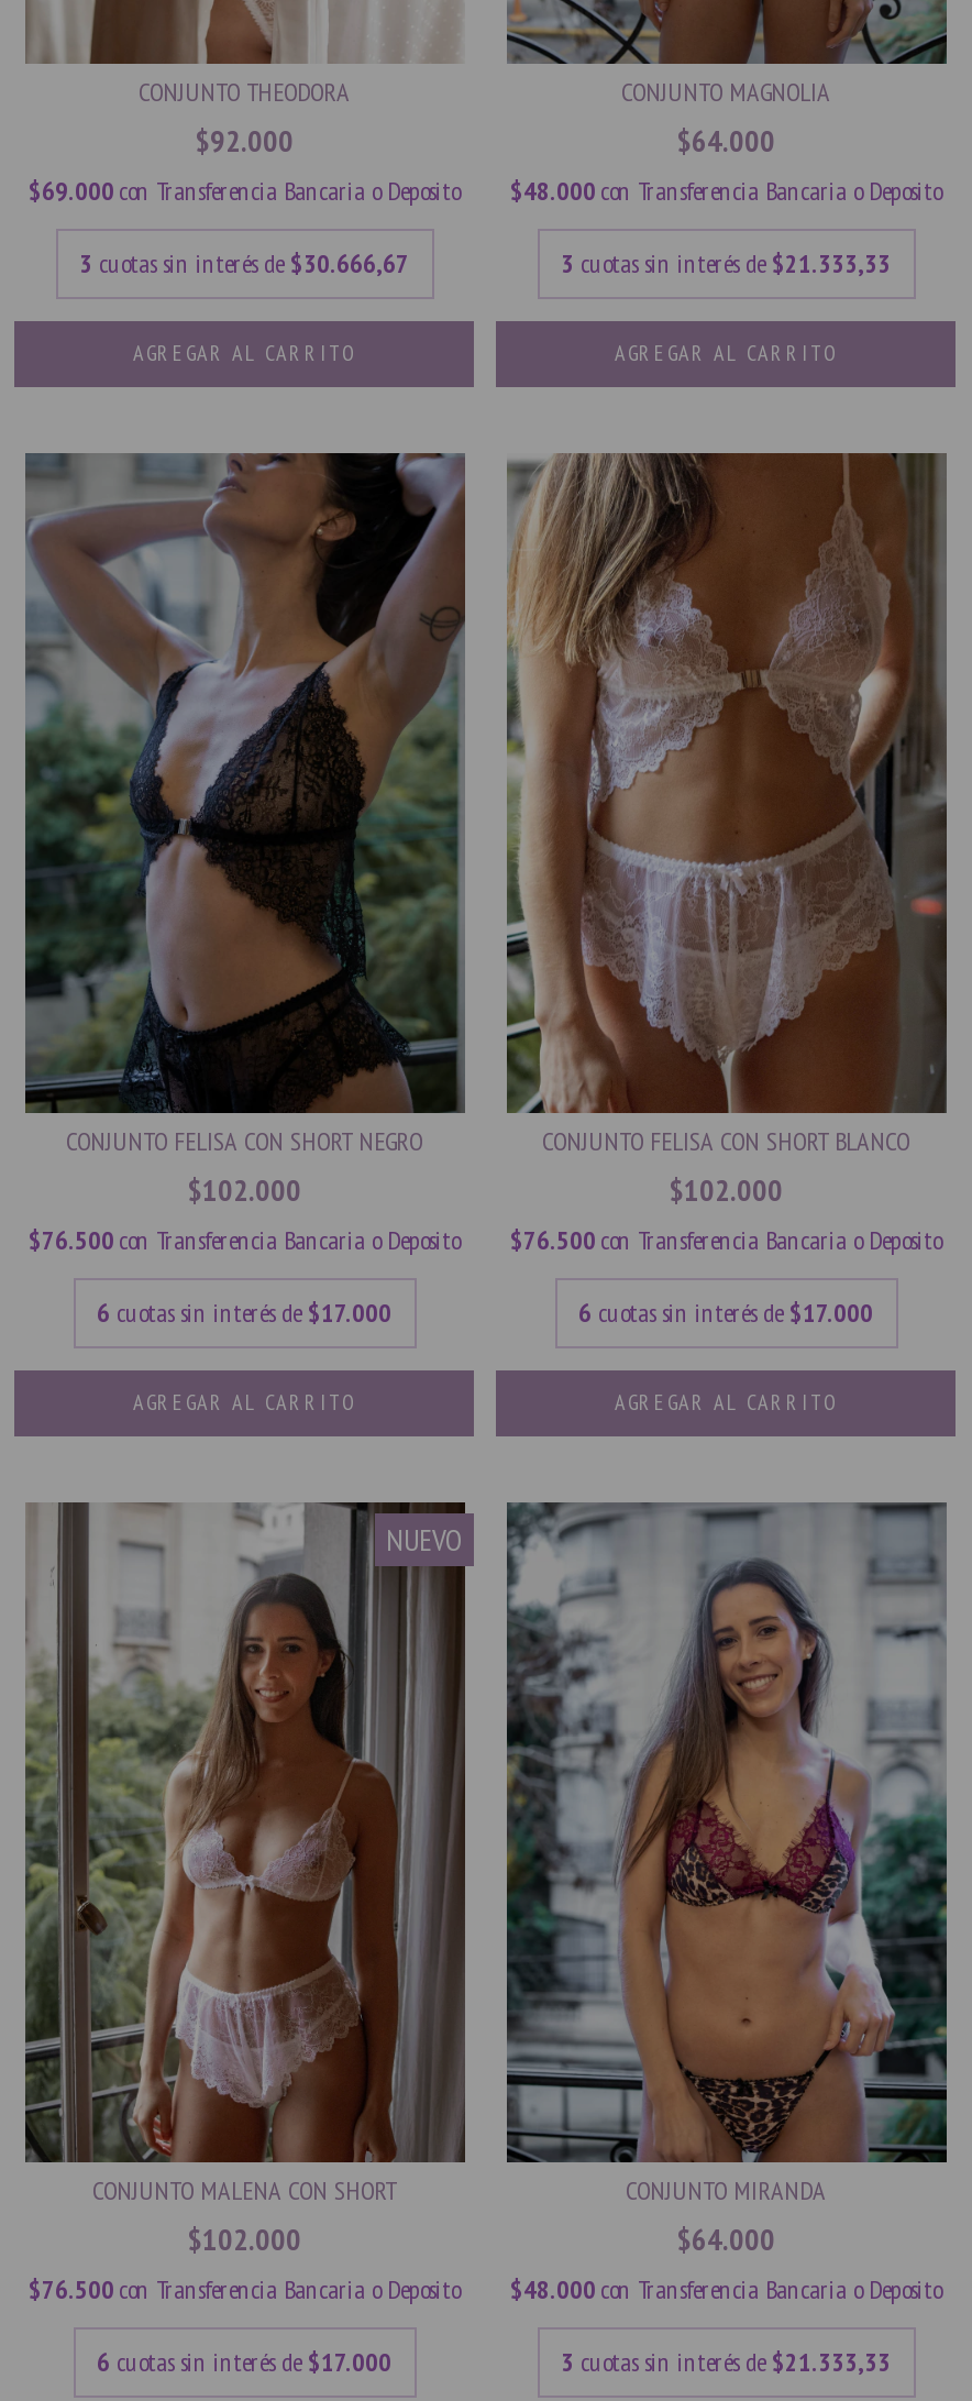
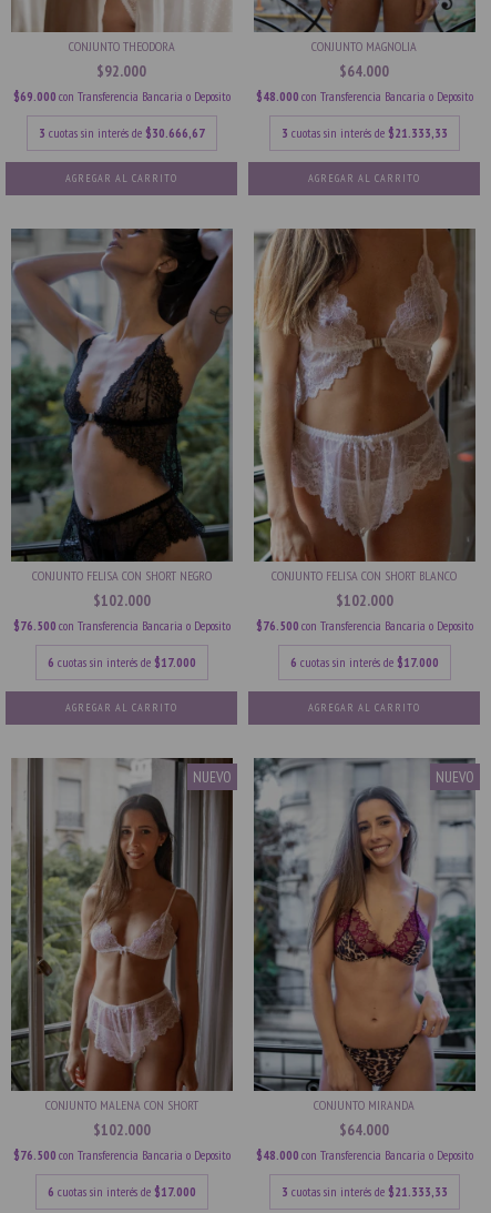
+ NUEVO
